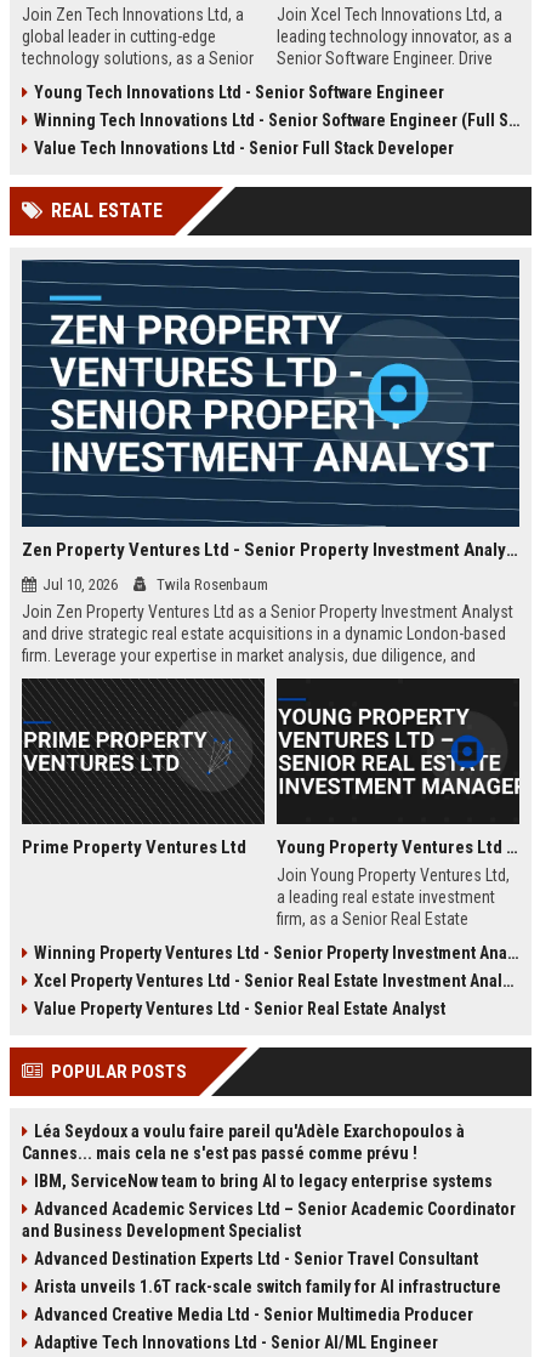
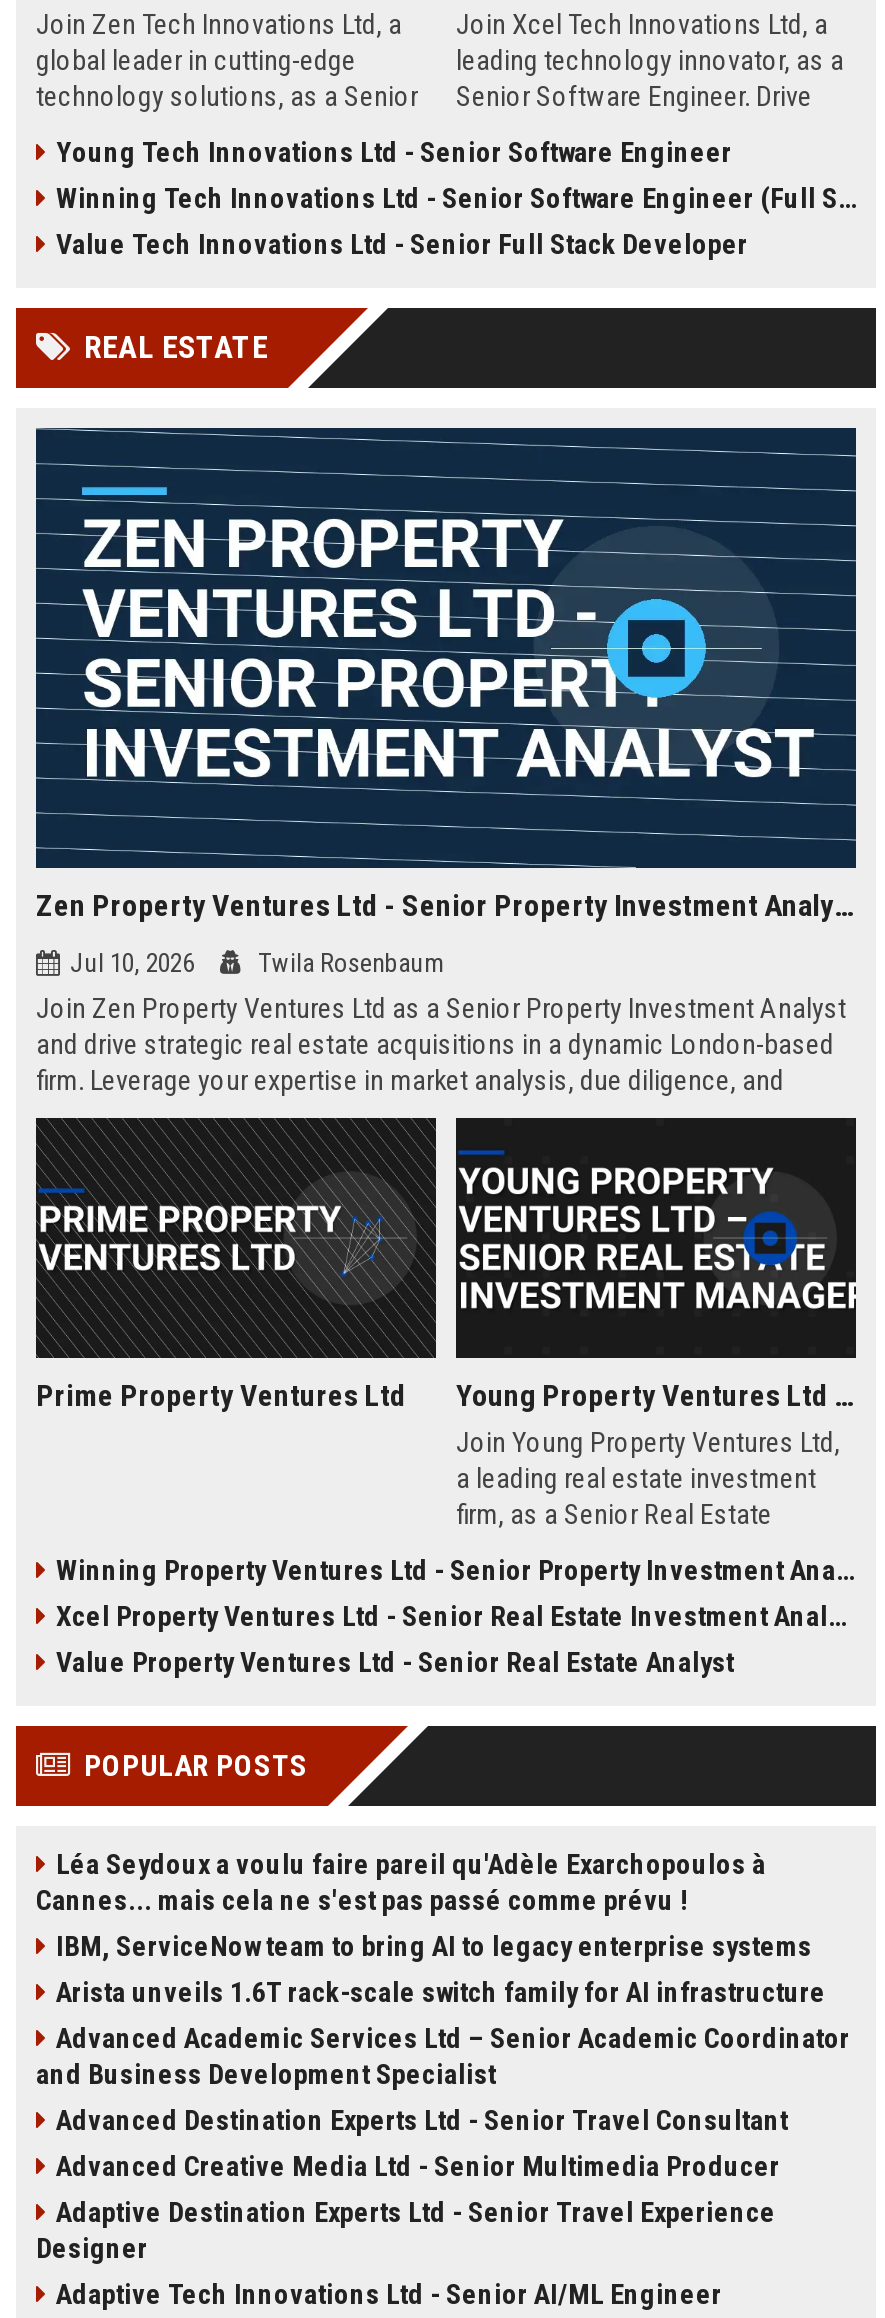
moved up: Arista unveils 1.6T rack-scale switch family for AI infrastructure

+ Adaptive Destination Experts Ltd - Senior Travel Experience
+ Designer
